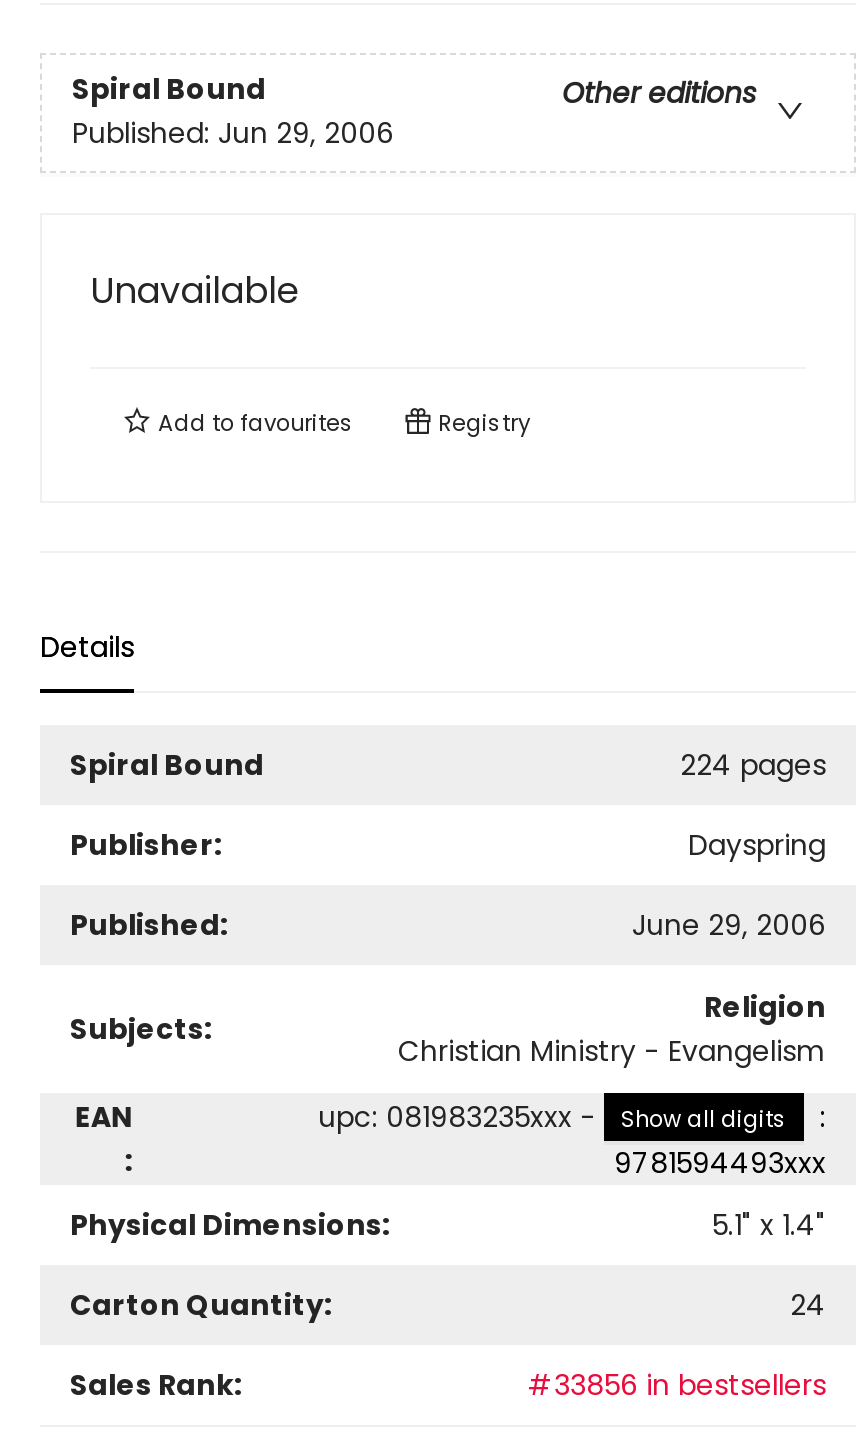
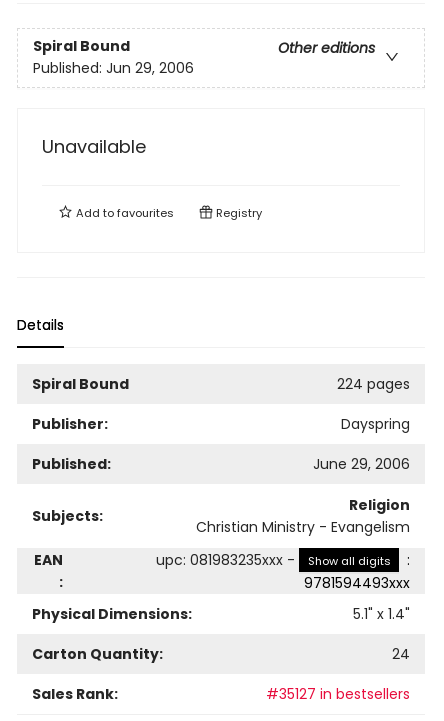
- #33856 in bestsellers
+ #35127 in bestsellers
